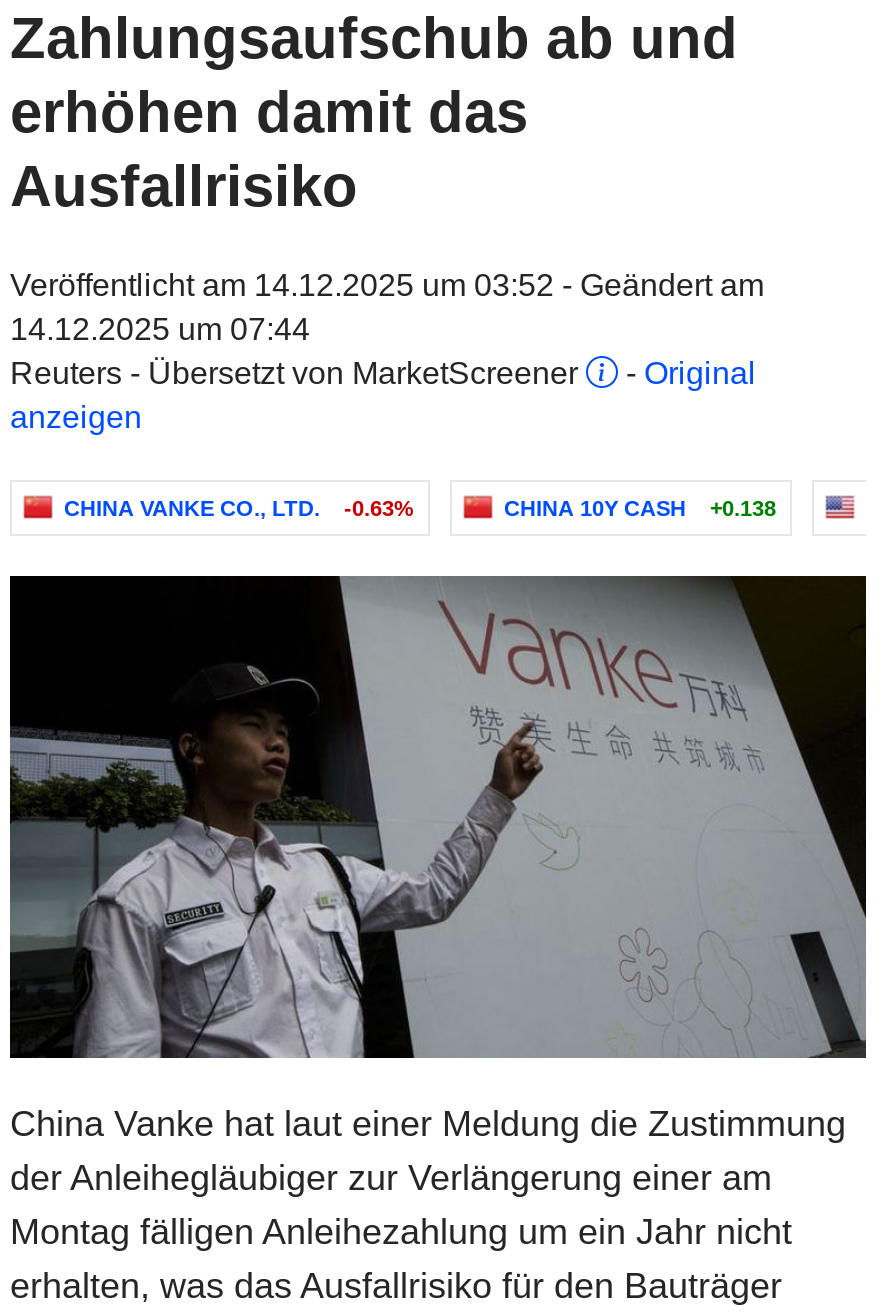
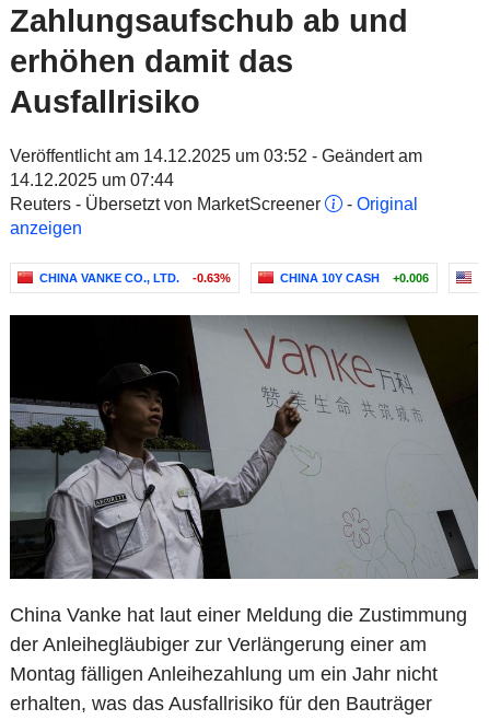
- CHINA 10Y CASH +0.138
+ CHINA 10Y CASH +0.006
